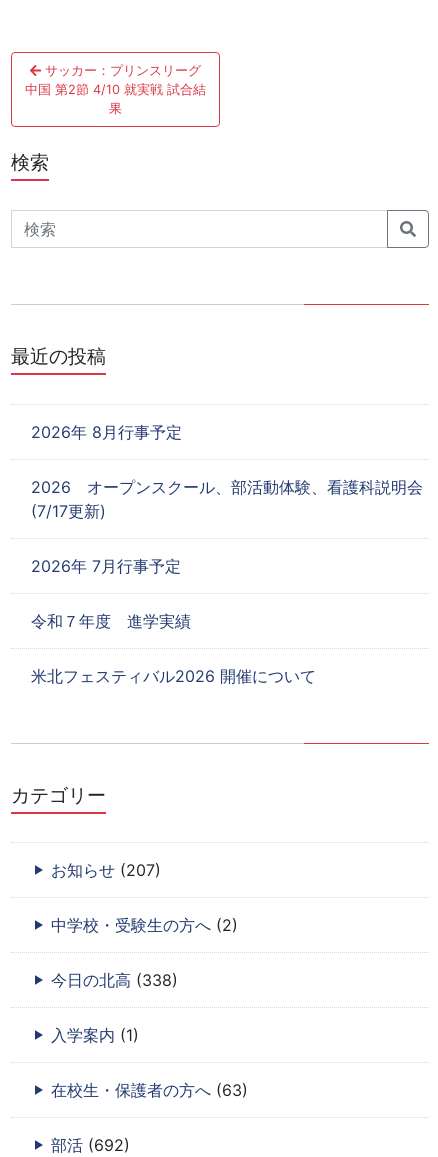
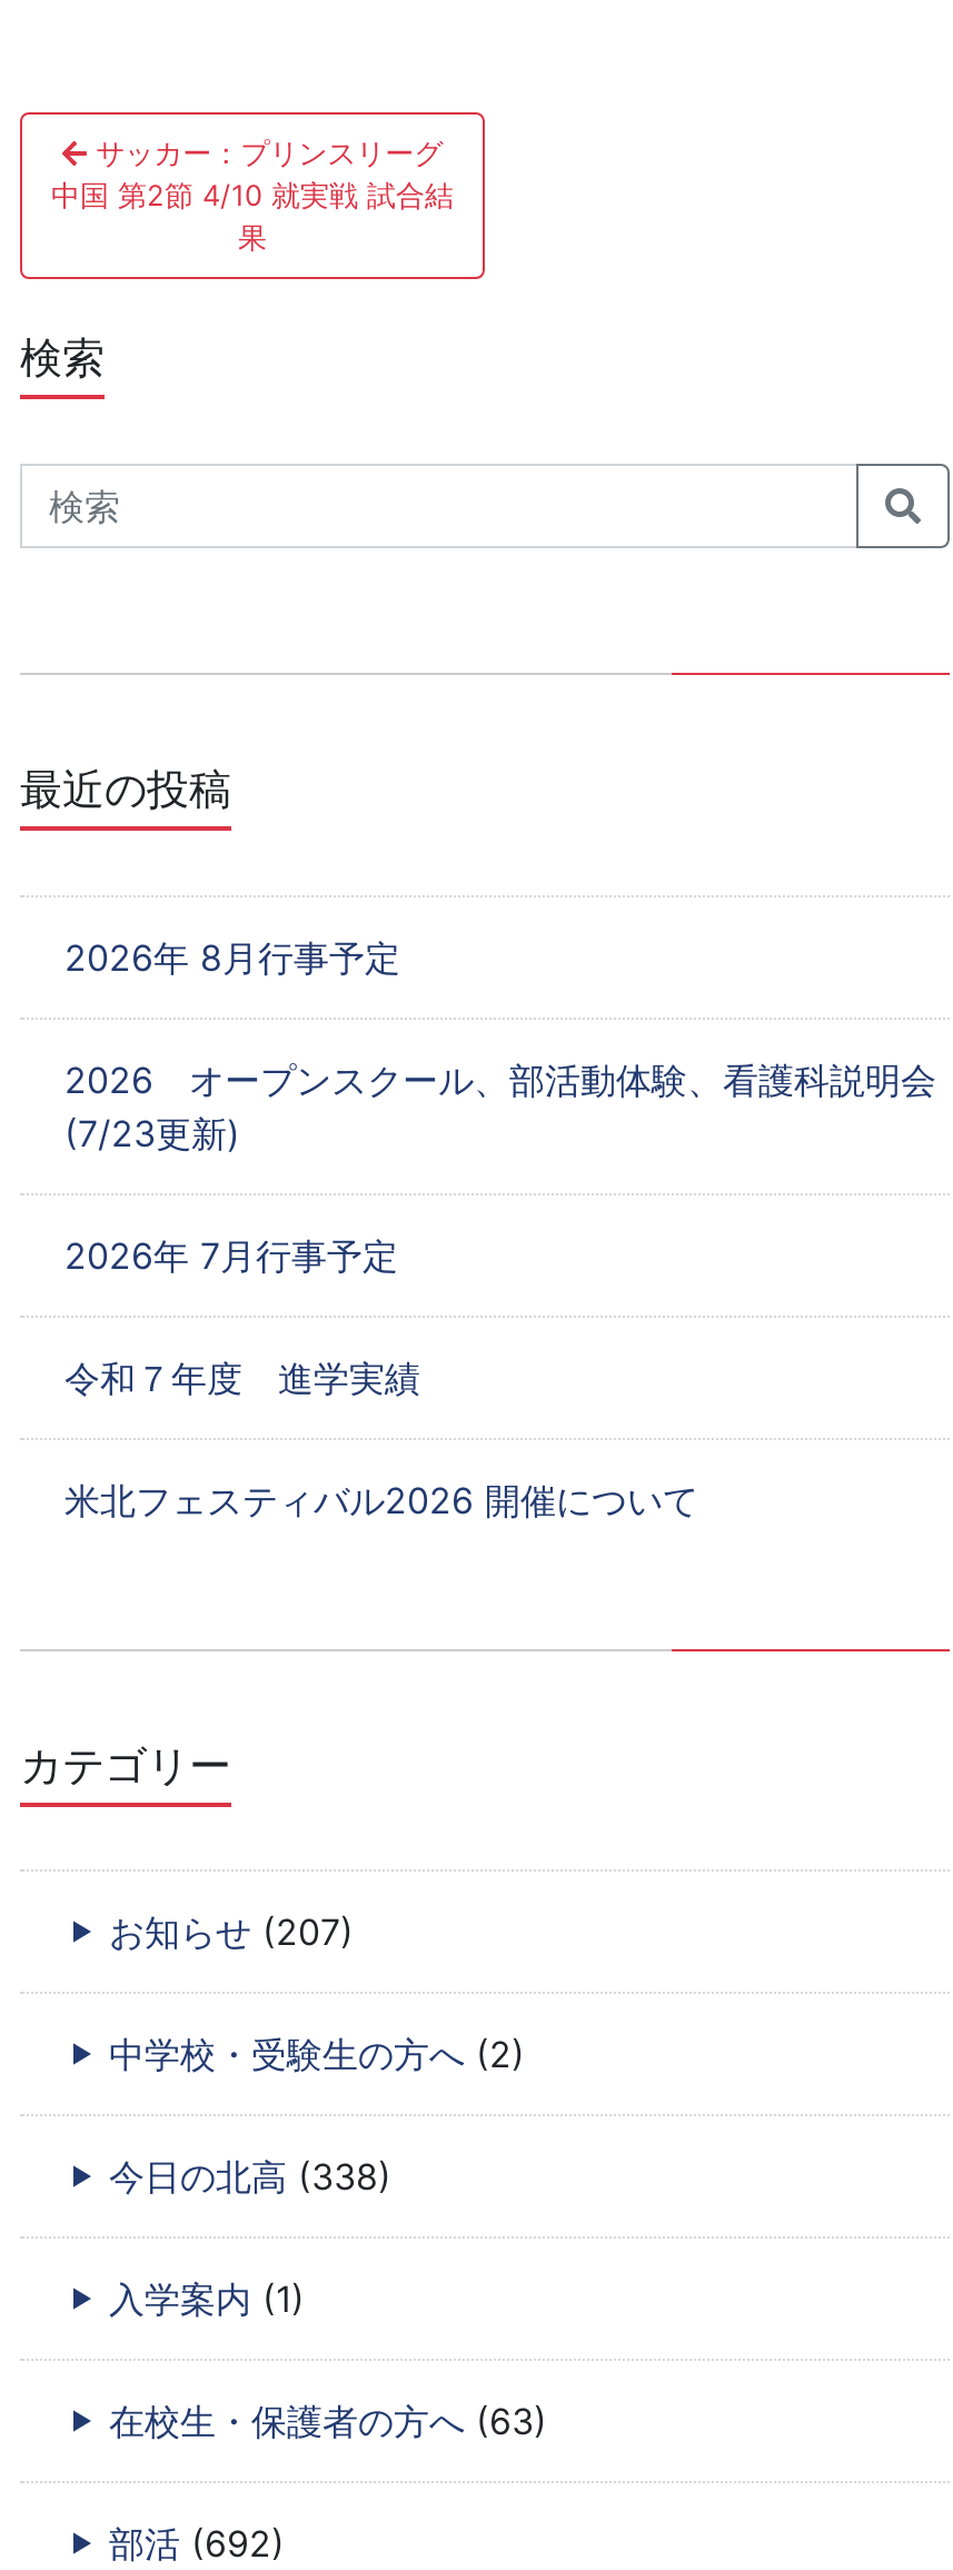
- (7/17更新)
+ (7/23更新)
